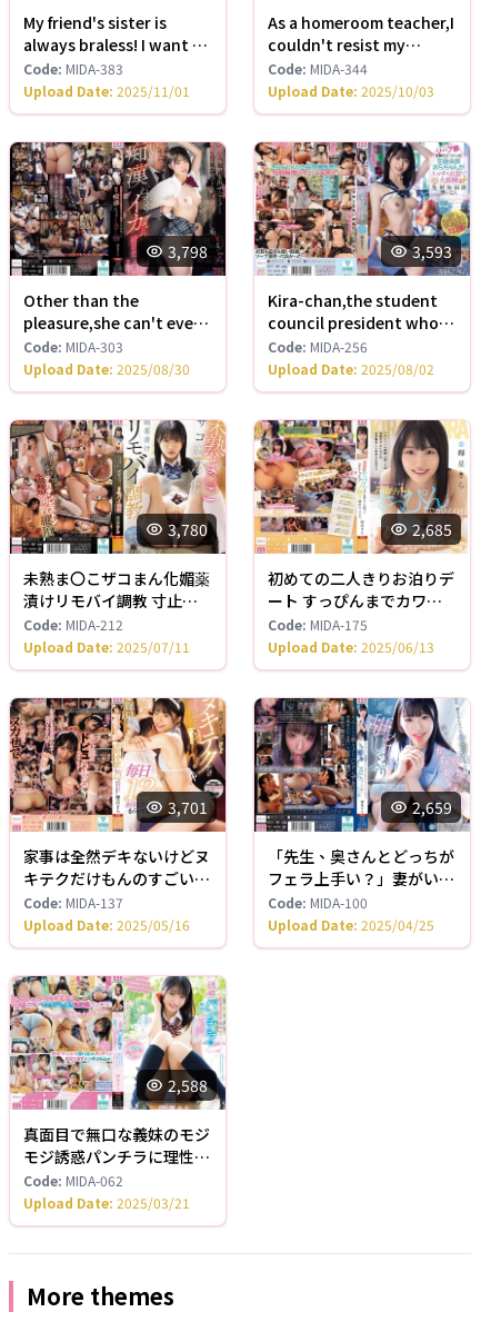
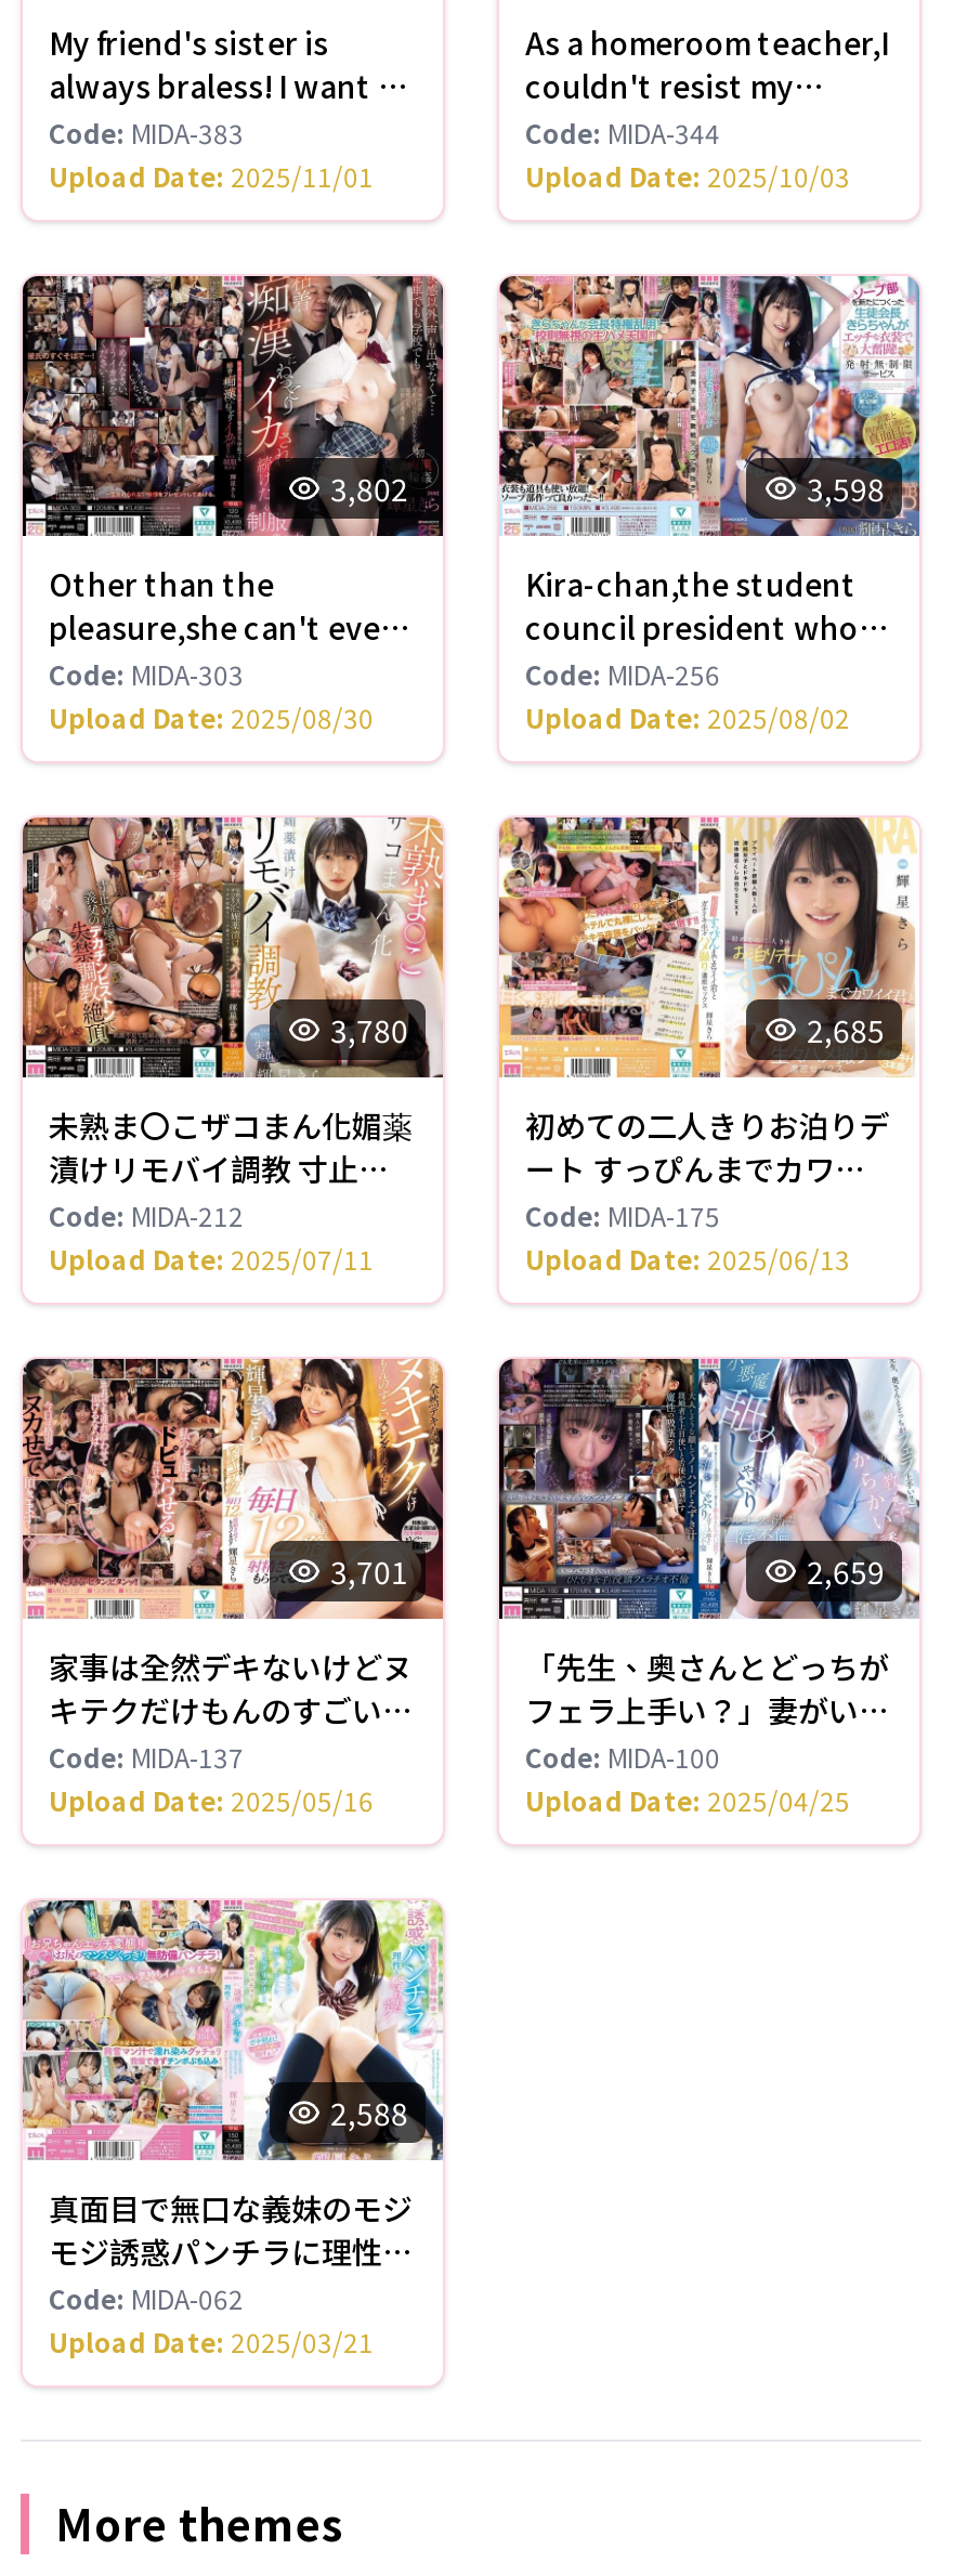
- 3,798
+ 3,802

- 3,593
+ 3,598
